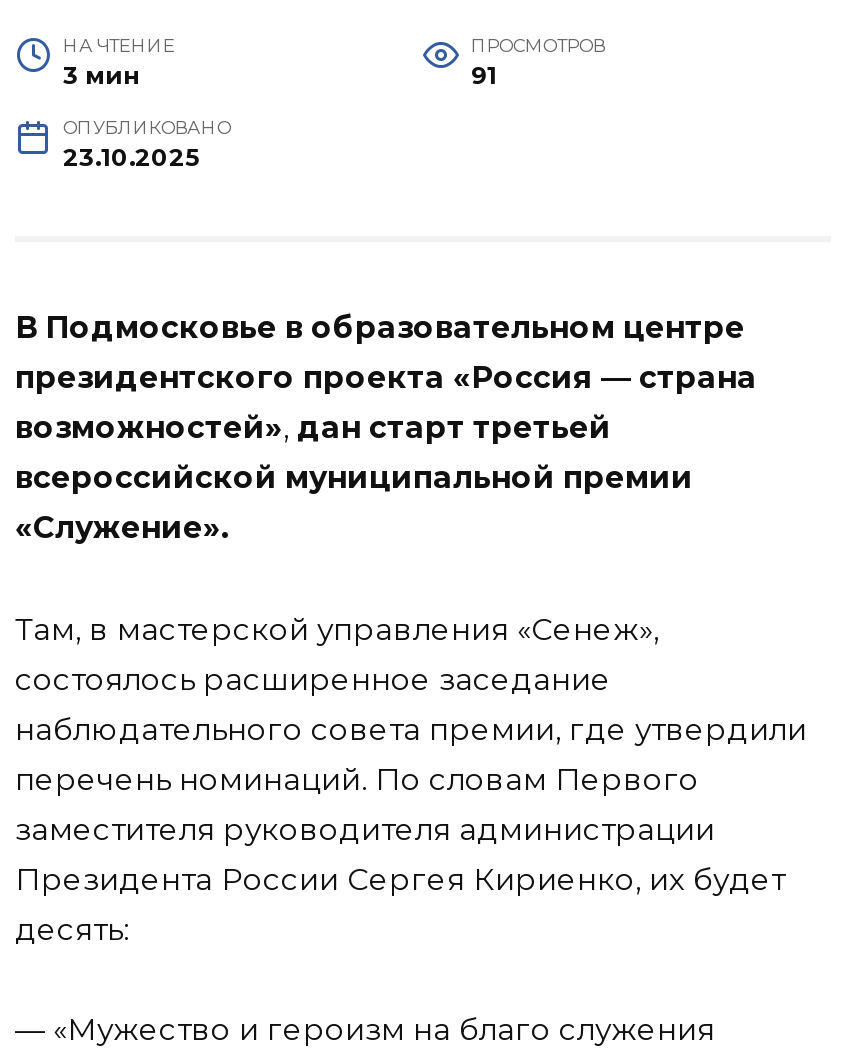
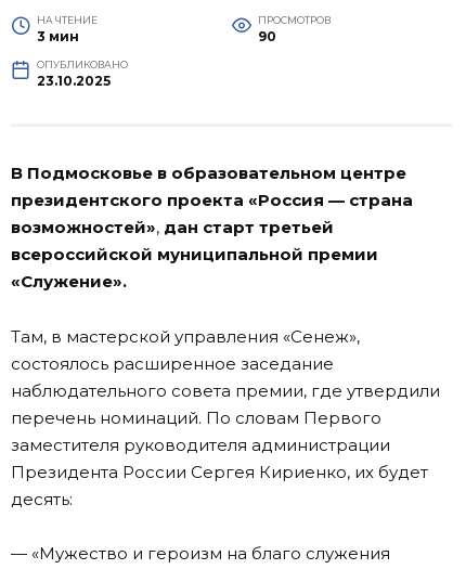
- 91
+ 90
